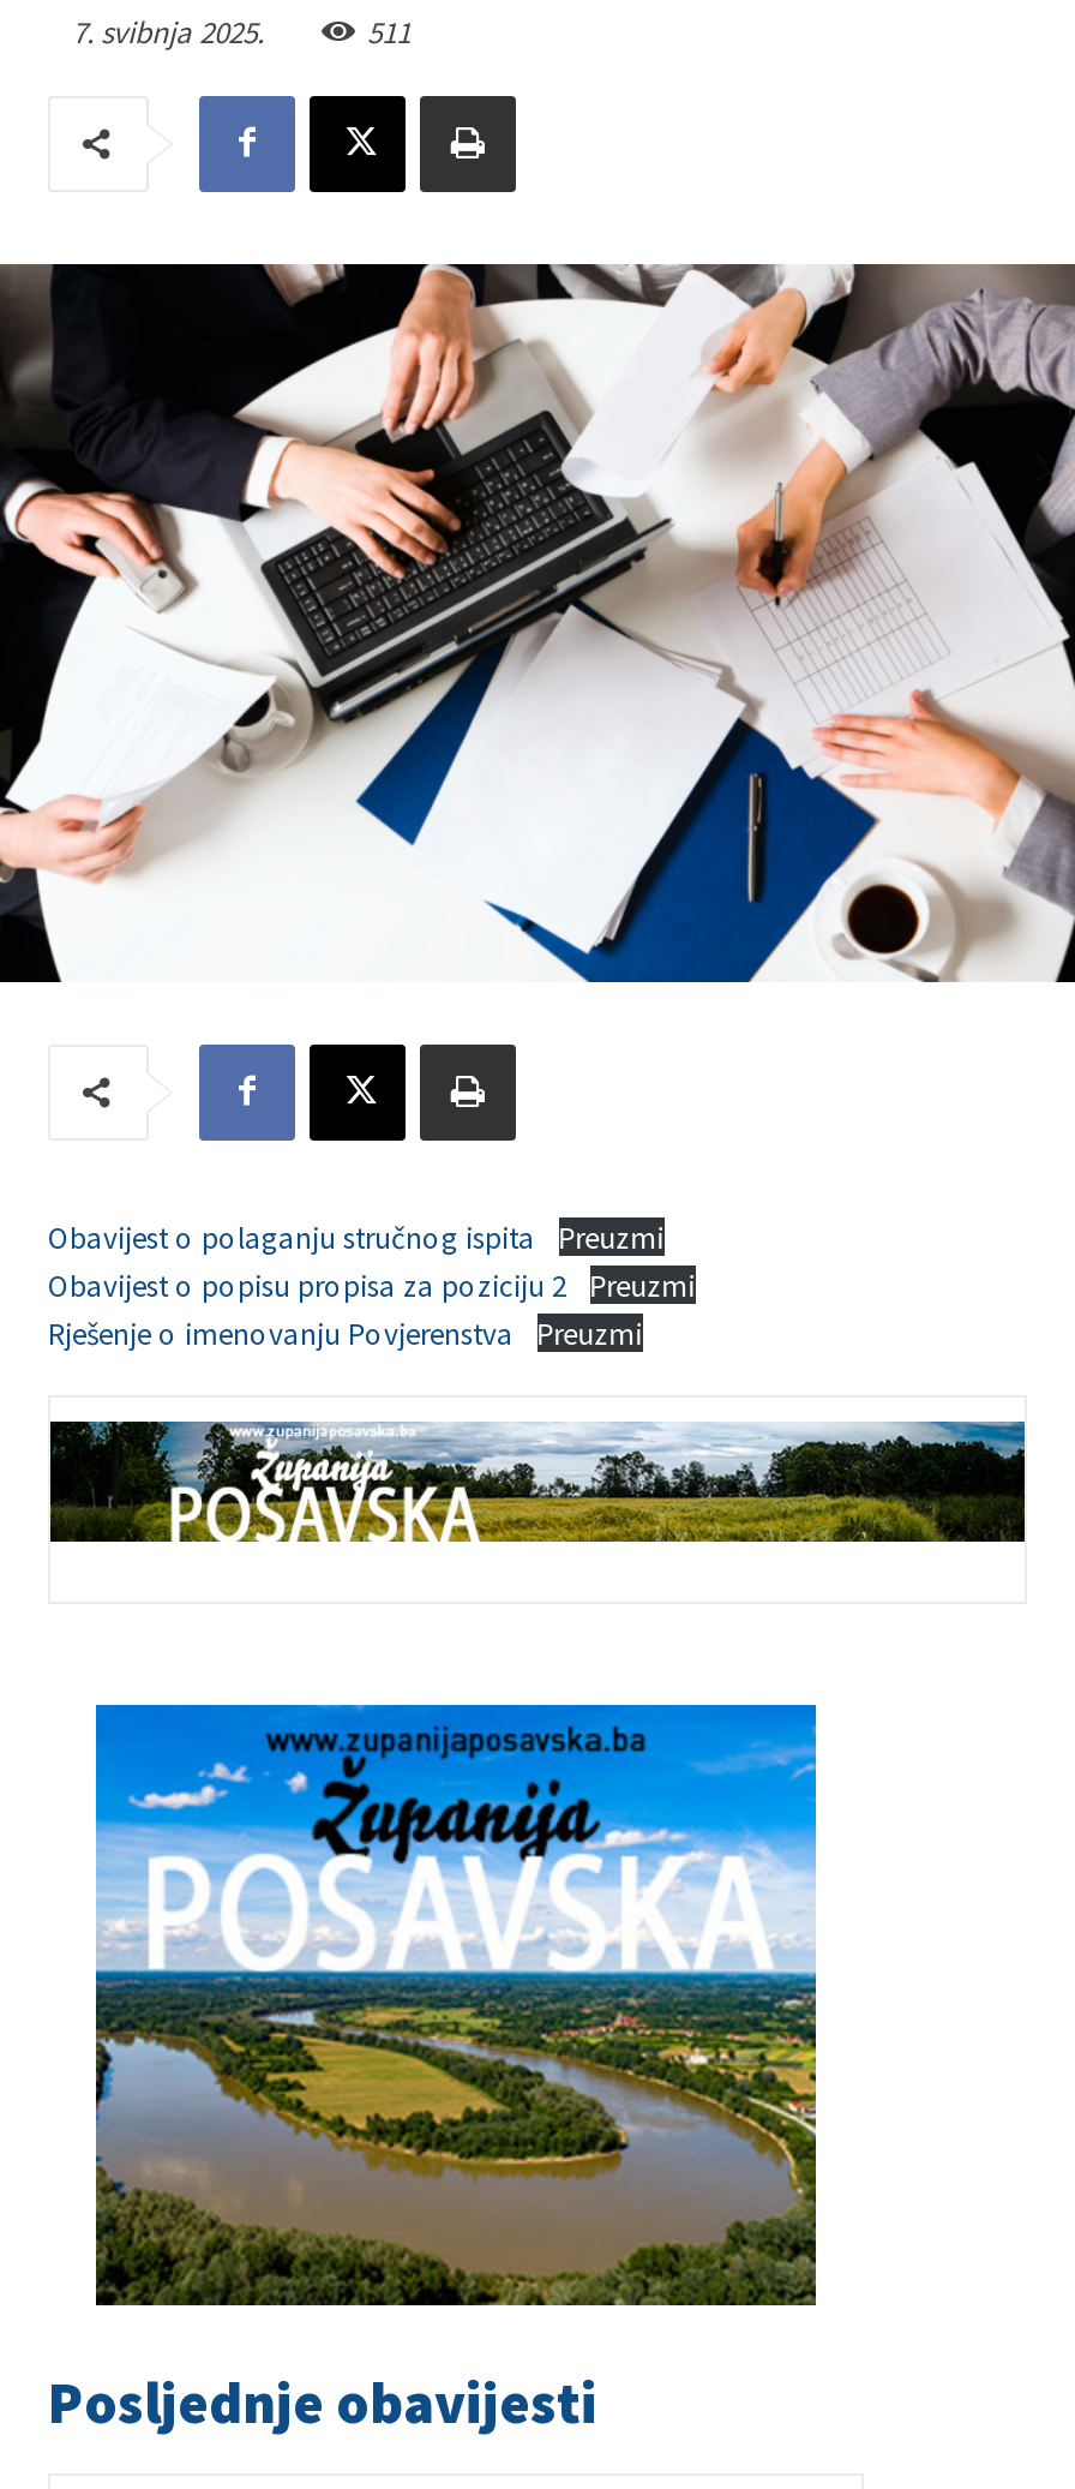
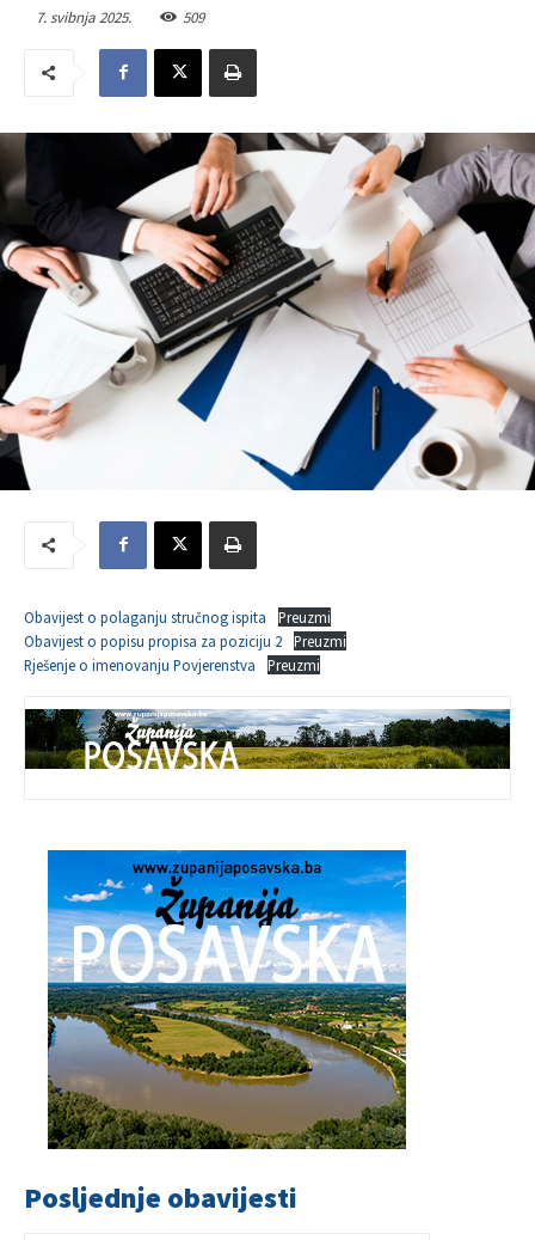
- 511
+ 509
